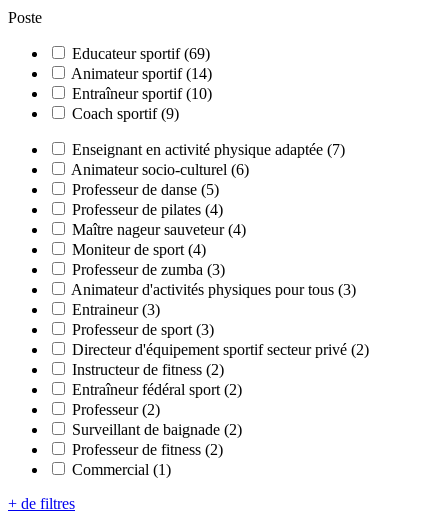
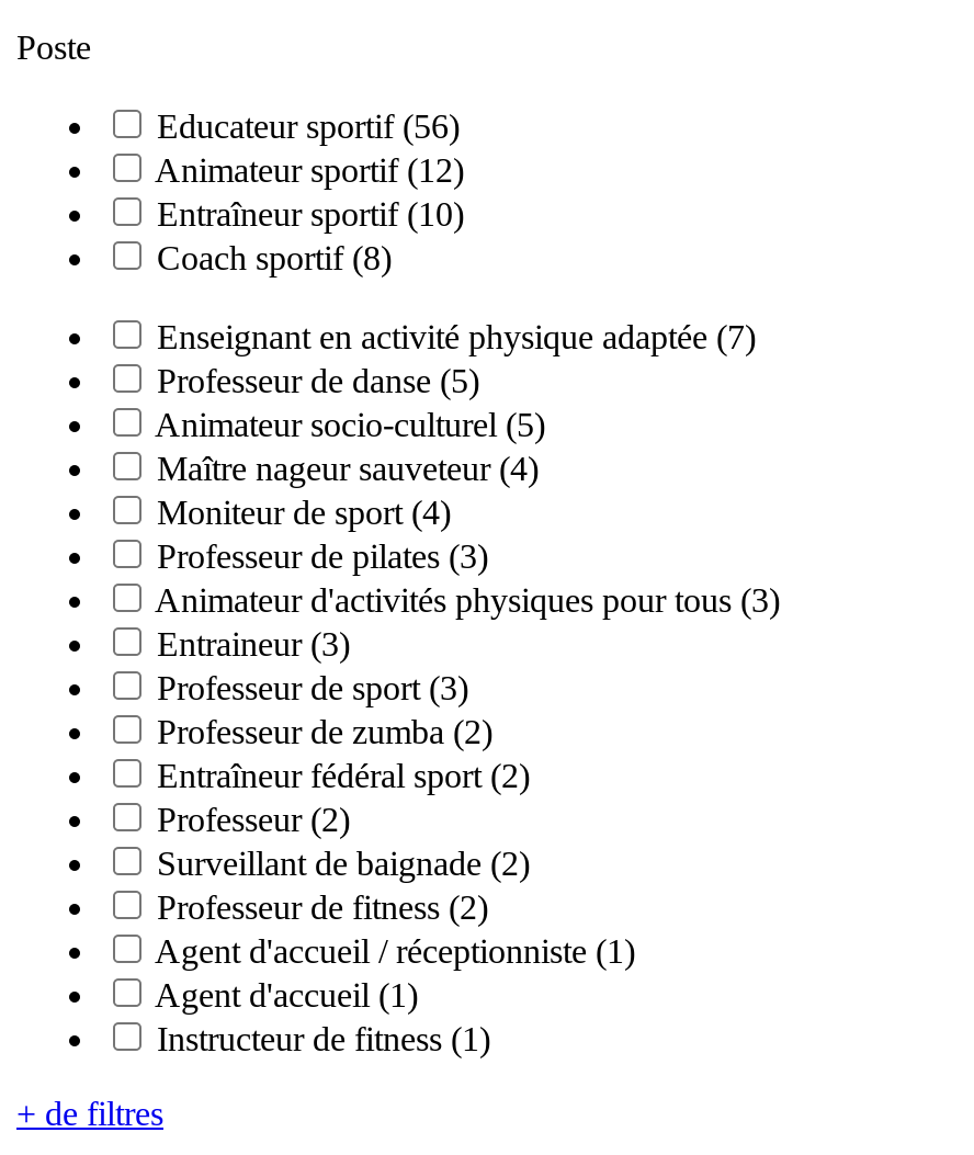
- Educateur sportif (69)
+ Educateur sportif (56)

- Animateur sportif (14)
+ Animateur sportif (12)

- Coach sportif (9)
+ Coach sportif (8)

- Animateur socio-culturel (6)

moved up: Professeur de danse (5)

- Professeur de pilates (4)
+ Animateur socio-culturel (5)

moved up: Maître nageur sauveteur (4) | Moniteur de sport (4)

- Professeur de zumba (3)
+ Professeur de pilates (3)

moved up: Animateur d'activités physiques pour tous (3) | Entraineur (3) | Professeur de sport (3)

- Directeur d'équipement sportif secteur privé (2)
- Instructeur de fitness (2)
+ Professeur de zumba (2)

moved up: Entraîneur fédéral sport (2) | Professeur (2) | Surveillant de baignade (2) | Professeur de fitness (2)

- Commercial (1)
+ Agent d'accueil / réceptionniste (1)
+ Agent d'accueil (1)
+ Instructeur de fitness (1)
